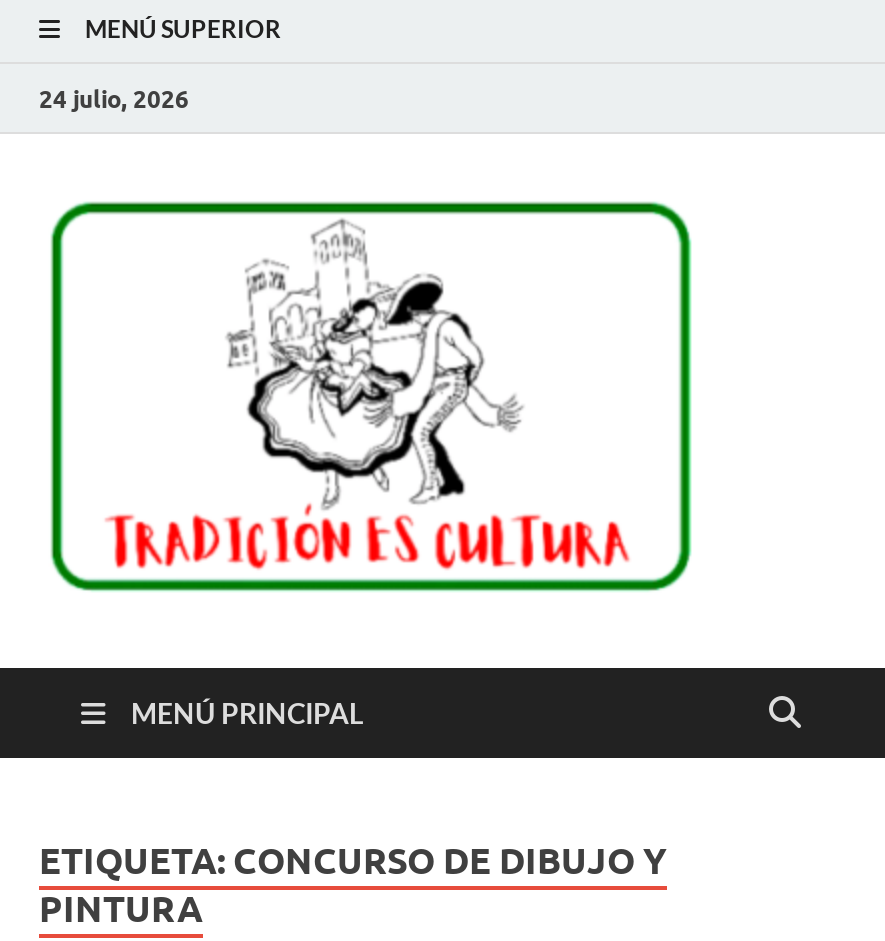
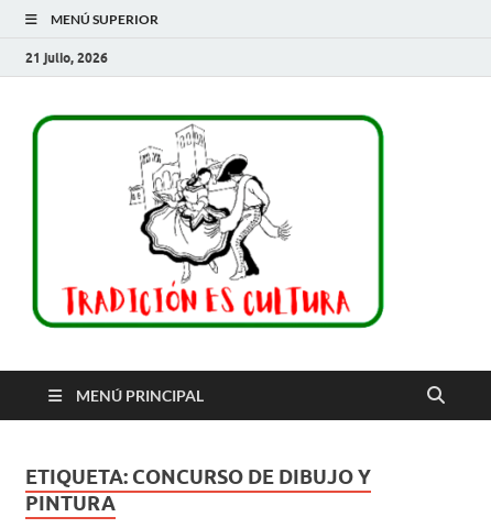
- 24 julio, 2026
+ 21 julio, 2026
